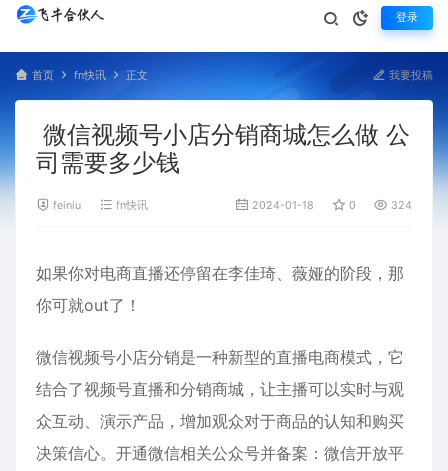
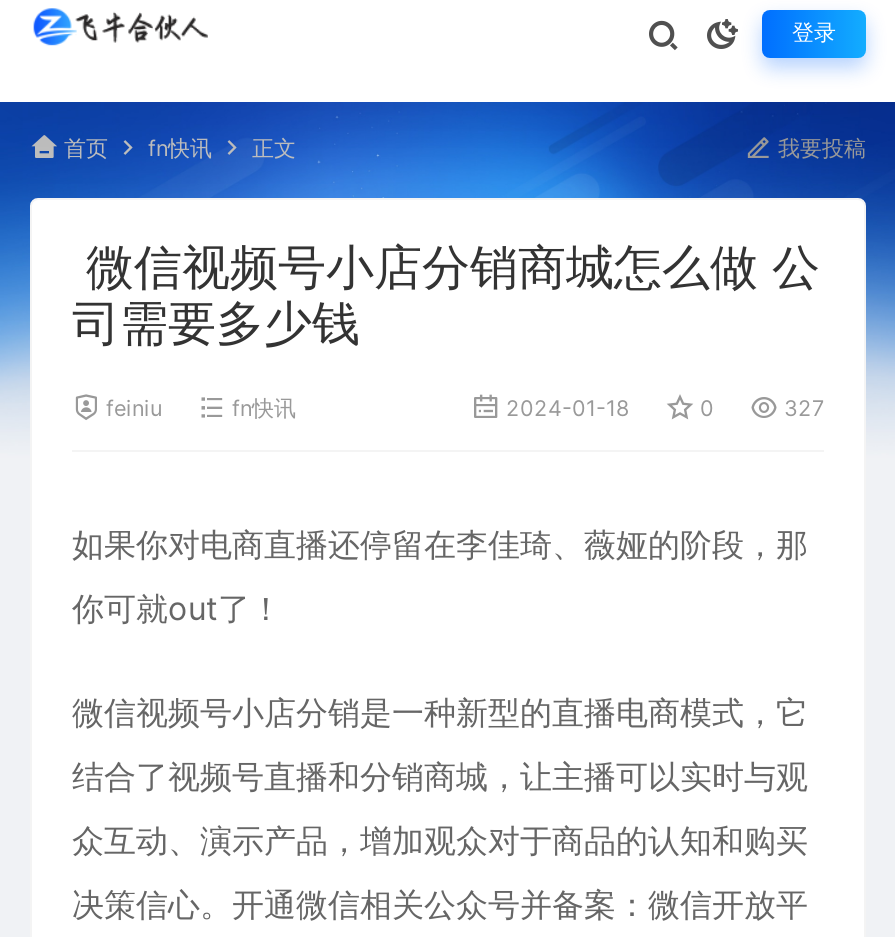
- 324
+ 327
